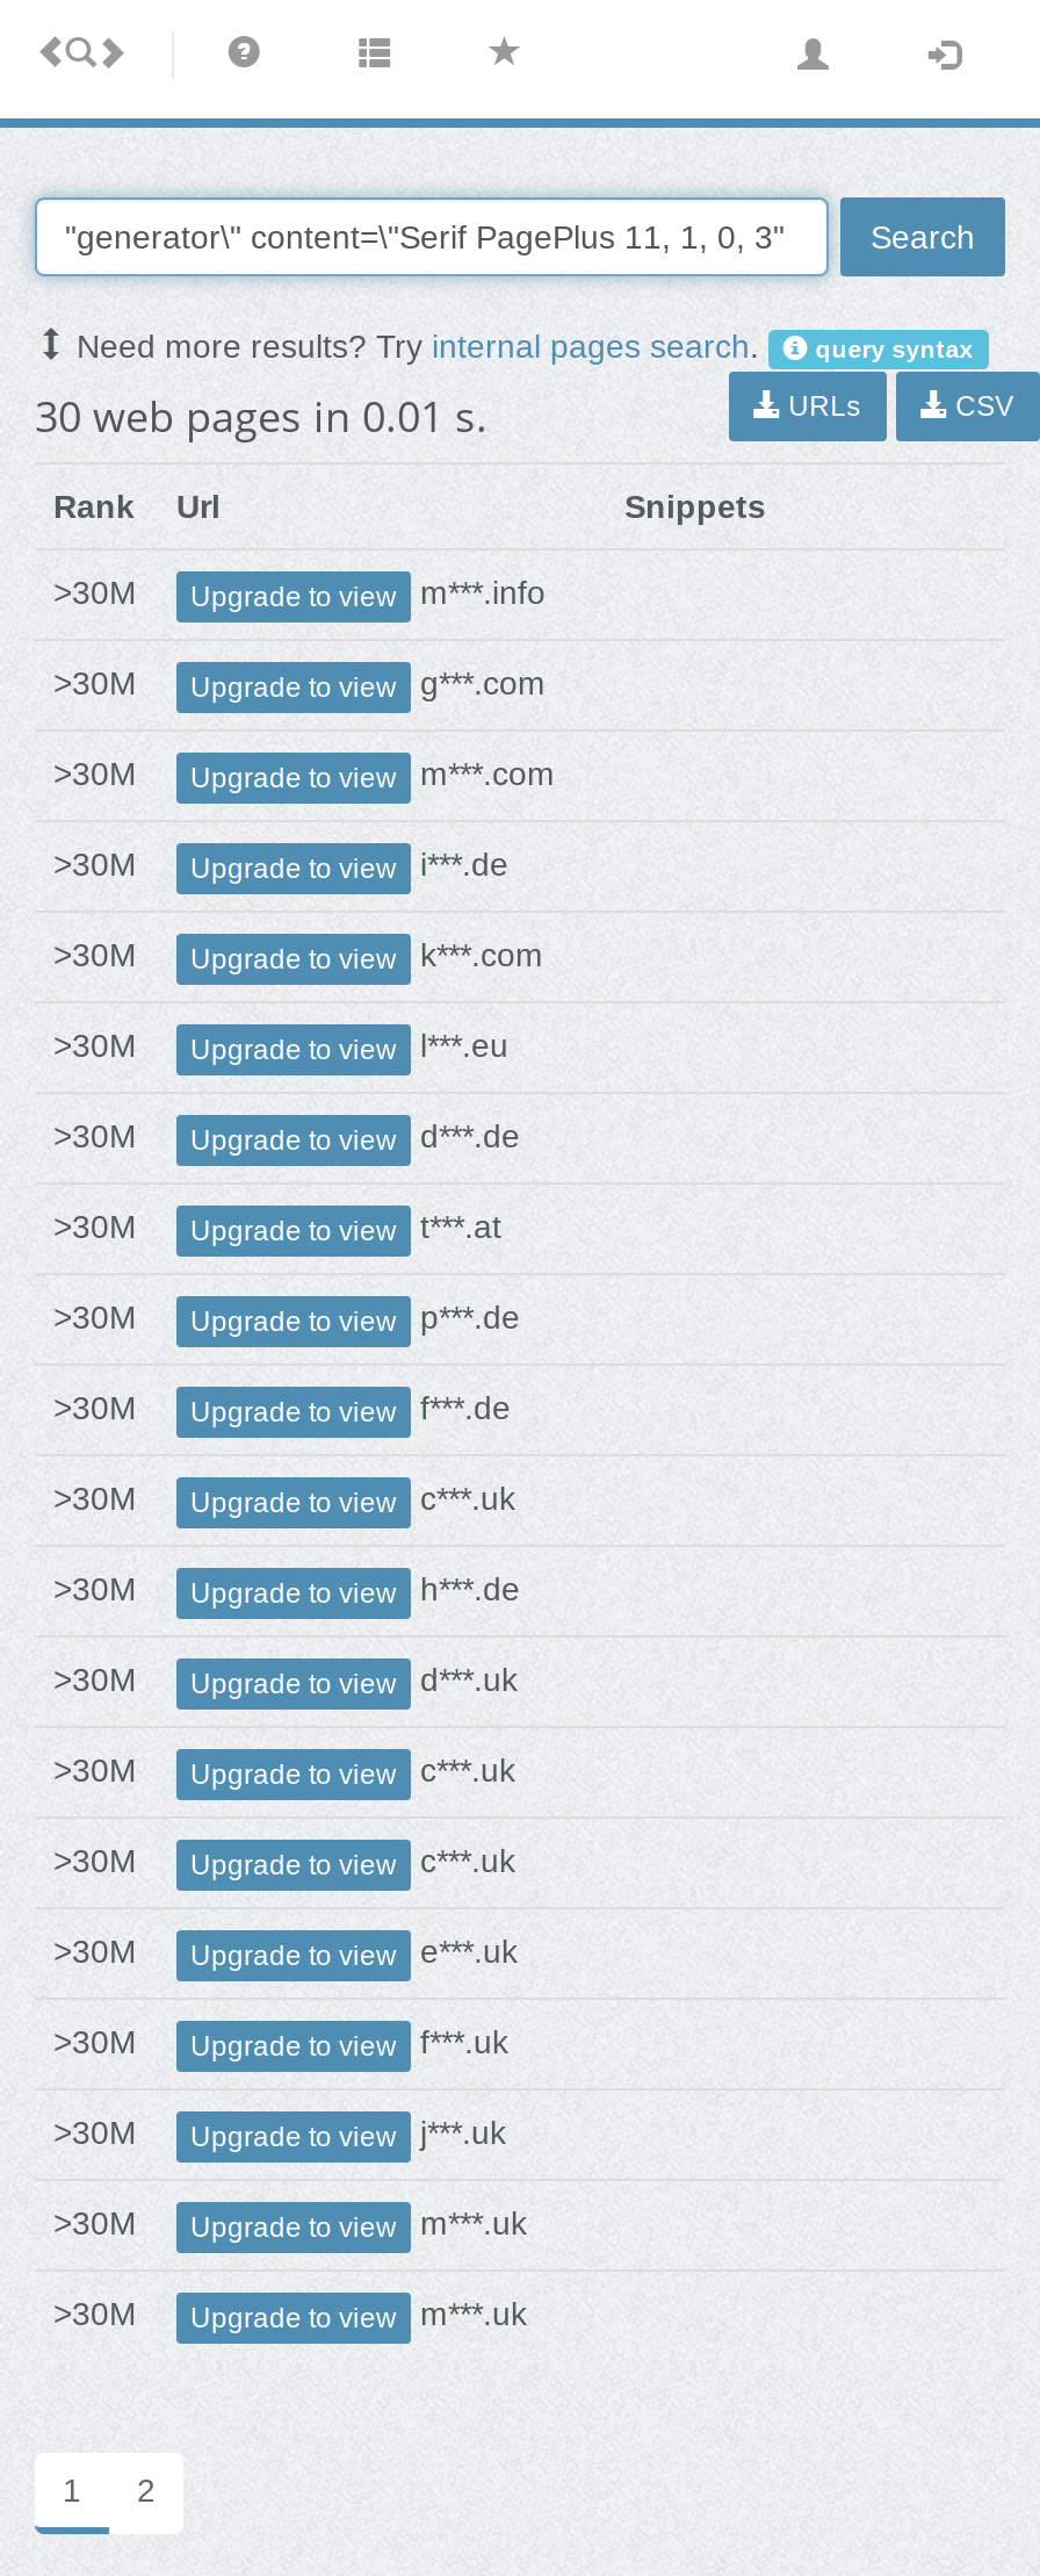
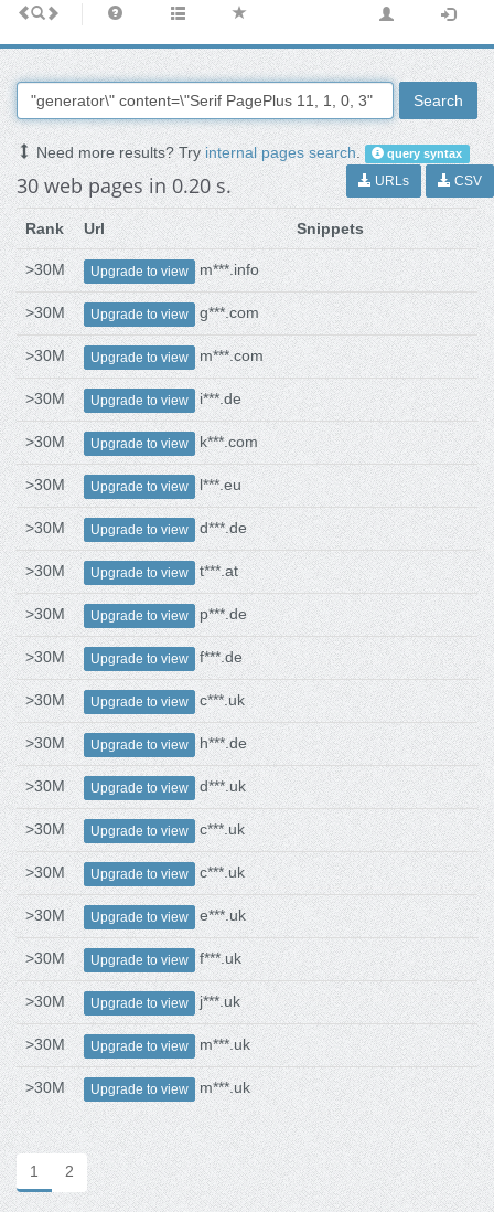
- 30 web pages in 0.01 s.
+ 30 web pages in 0.20 s.
